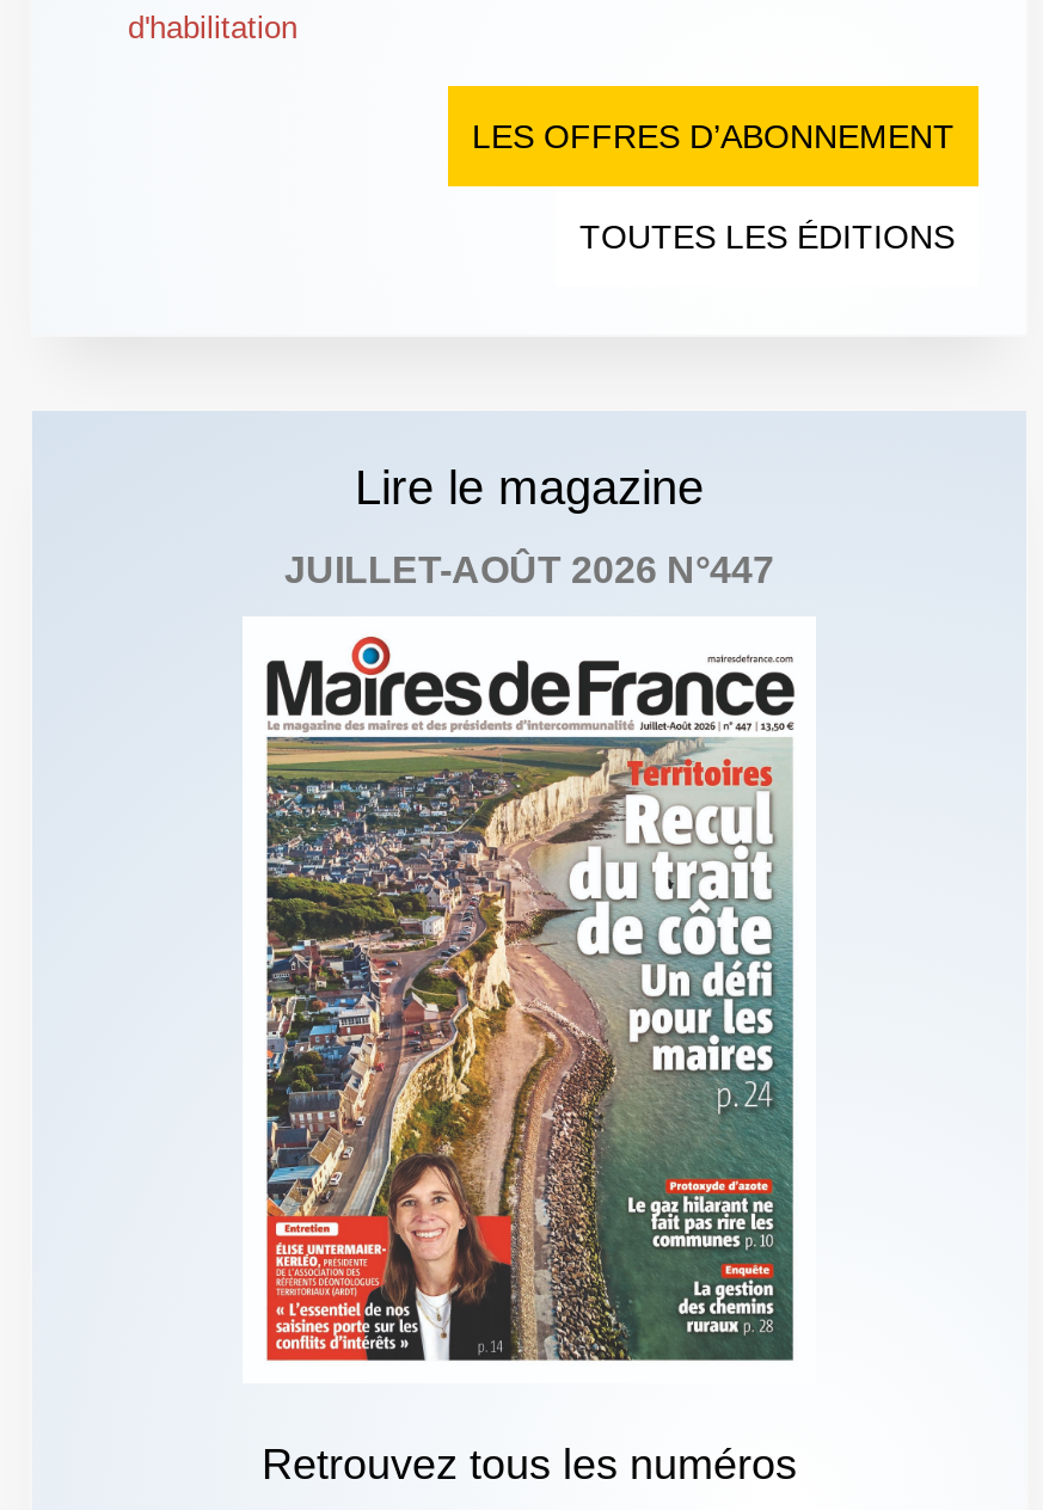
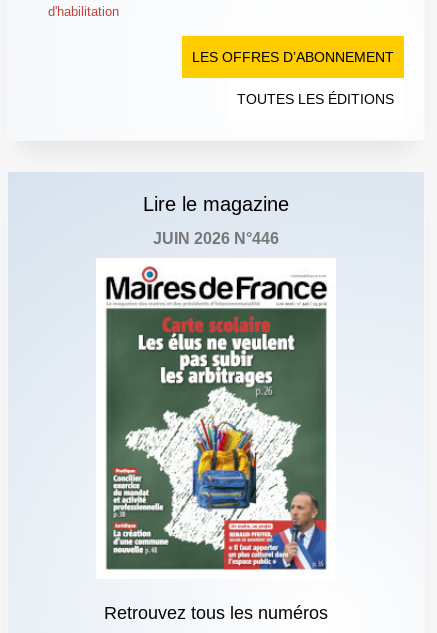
- JUILLET-AOÛT 2026 N°447
+ JUIN 2026 N°446

- [image]
+ [image]
